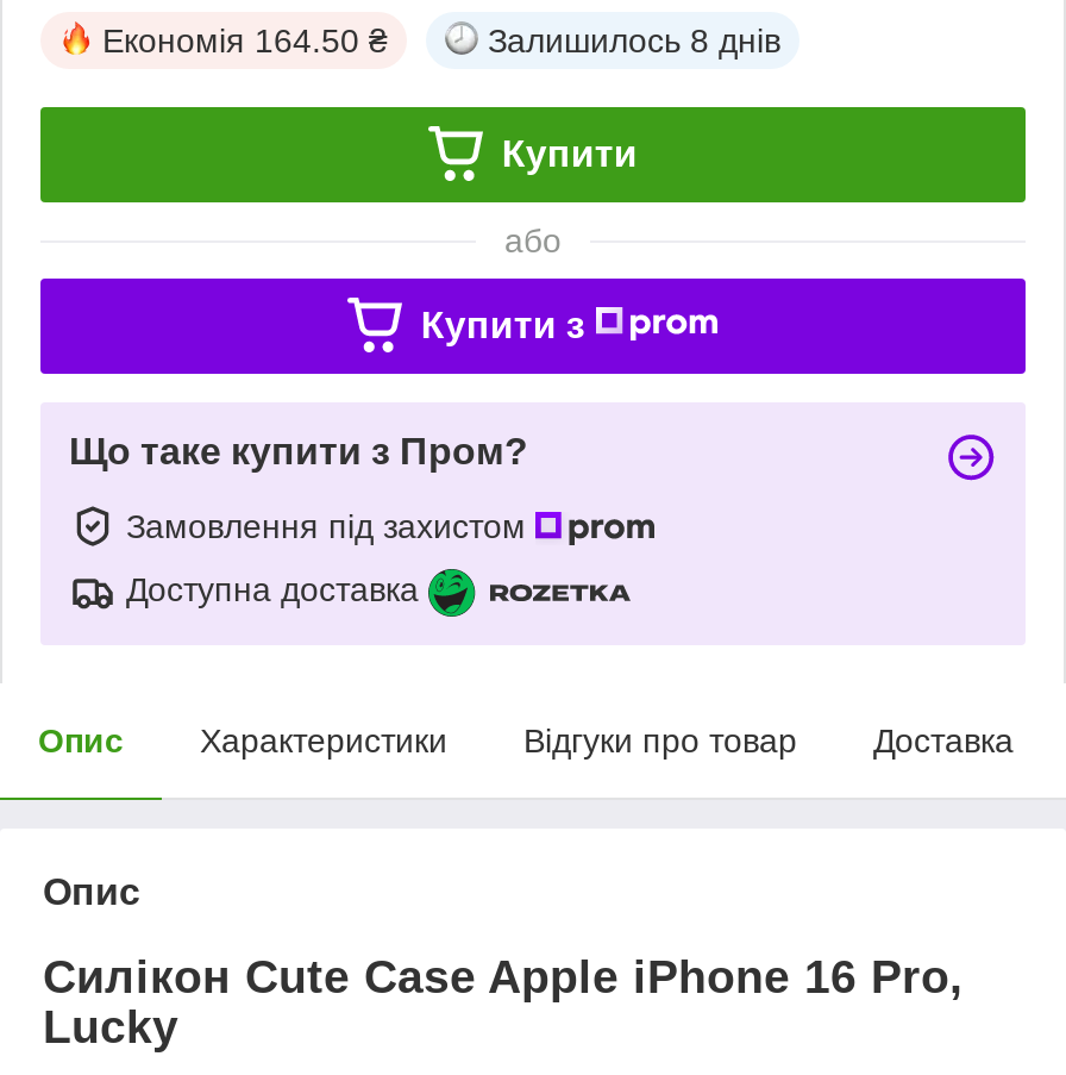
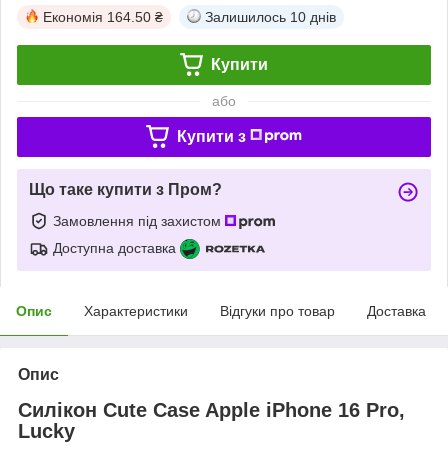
- Залишилось 8 днів
+ Залишилось 10 днів
